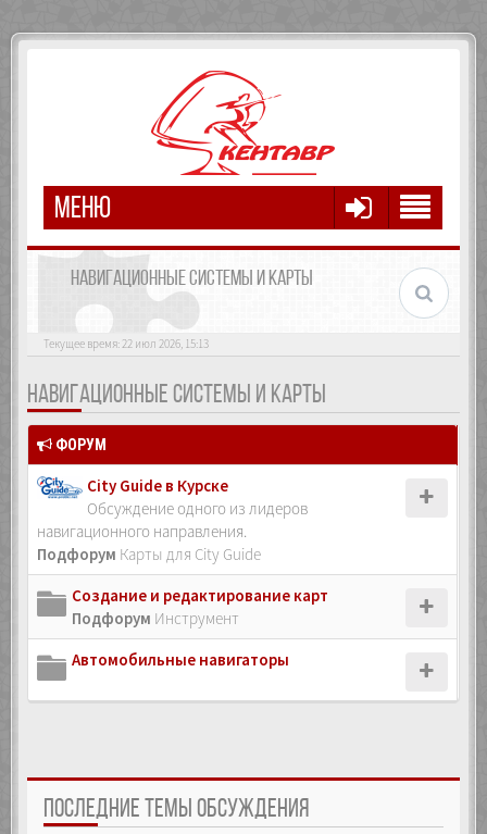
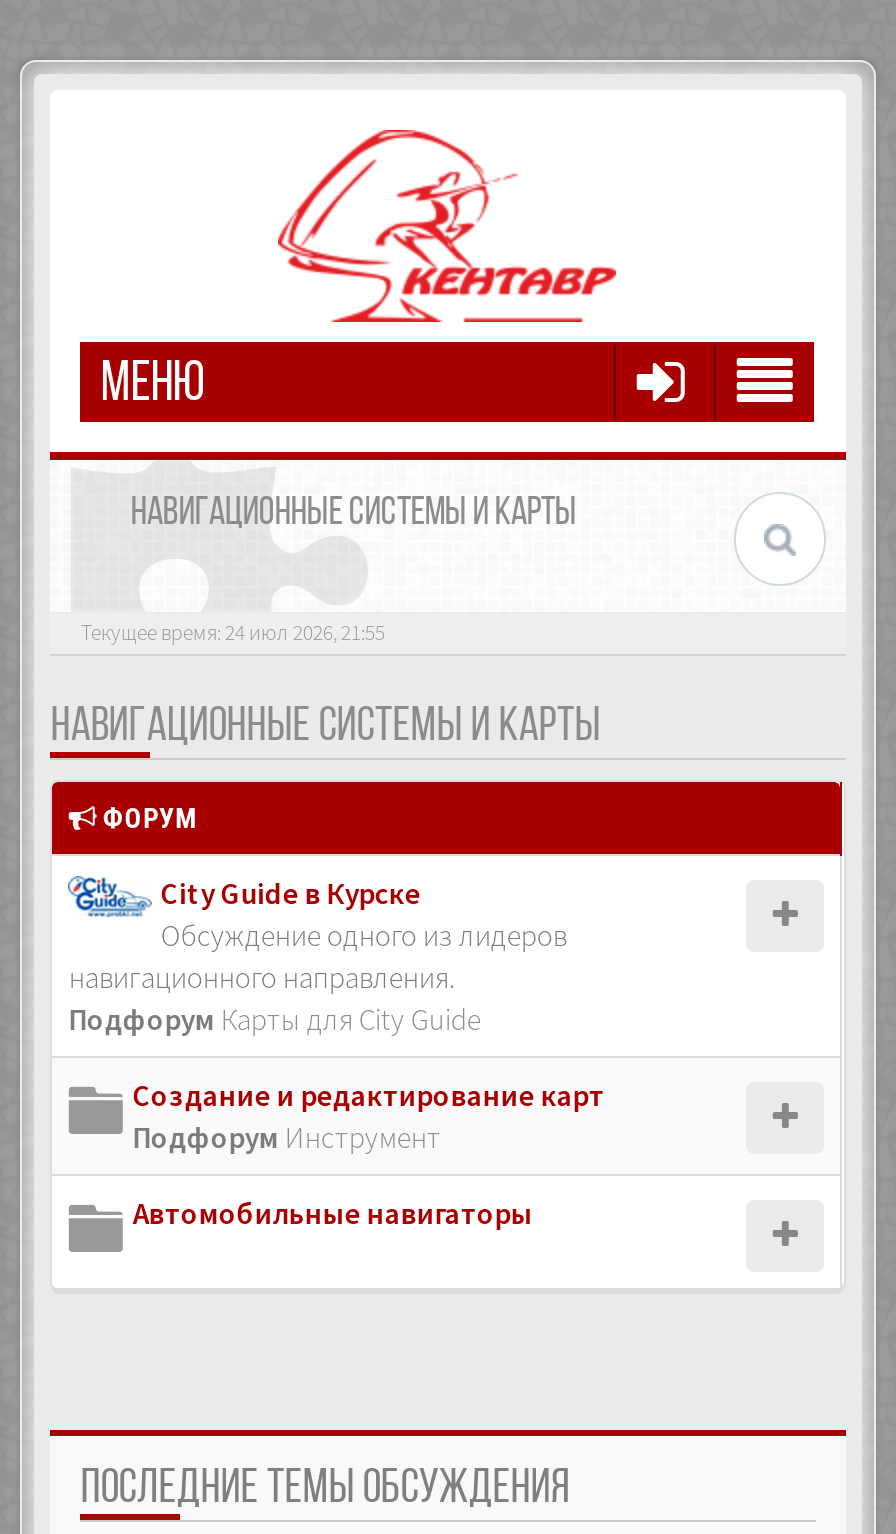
- Текущее время: 22 июл 2026, 15:13
+ Текущее время: 24 июл 2026, 21:55
